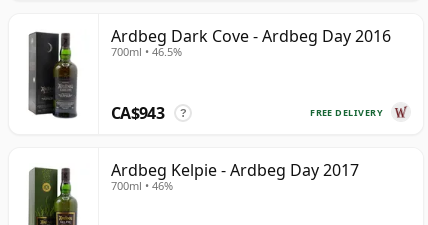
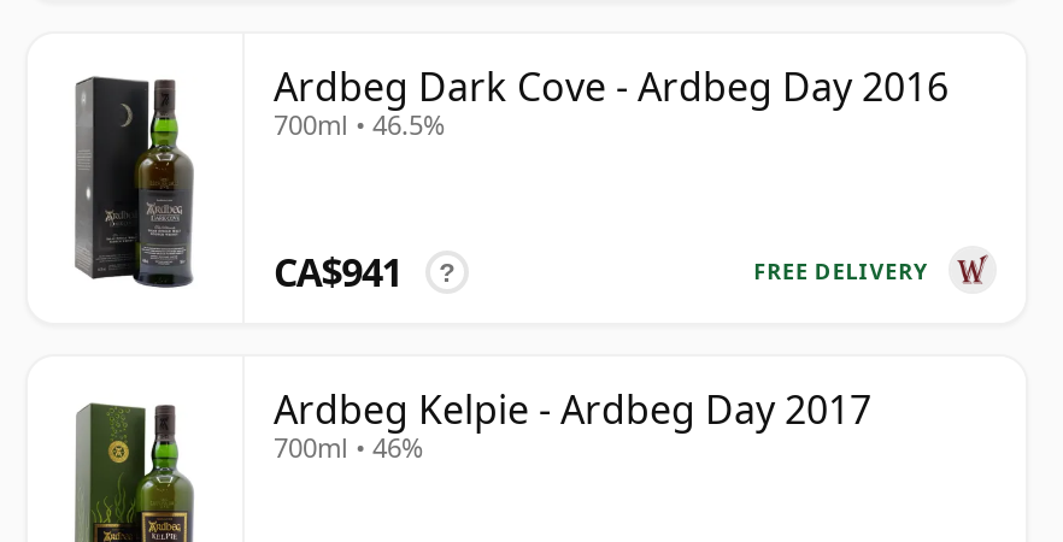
- CA$943
+ CA$941
